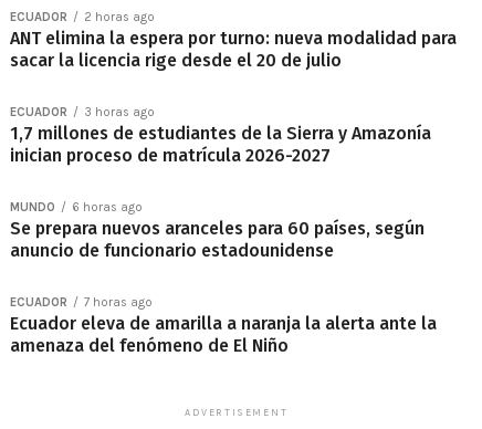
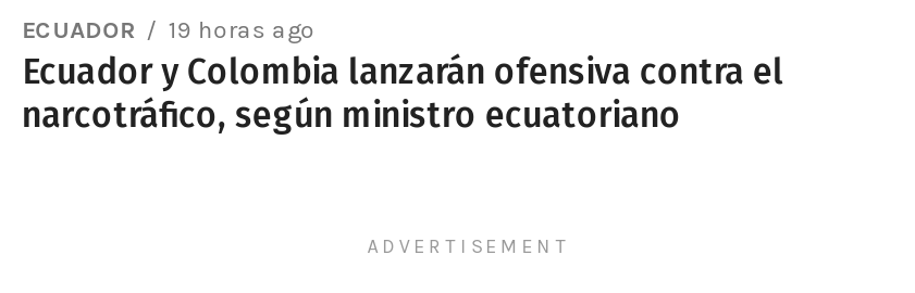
- 2 horas ago
- ANT elimina la espera por turno: nueva modalidad para
- sacar la licencia rige desde el 20 de julio
- ECUADOR
- 3 horas ago
- 1,7 millones de estudiantes de la Sierra y Amazonía
- inician proceso de matrícula 2026-2027
- MUNDO
- 6 horas ago
- Se prepara nuevos aranceles para 60 países, según
- anuncio de funcionario estadounidense
- ECUADOR
- 7 horas ago
- Ecuador eleva de amarilla a naranja la alerta ante la
- amenaza del fenómeno de El Niño
+ 19 horas ago
+ Ecuador y Colombia lanzarán ofensiva contra el
+ narcotráfico, según ministro ecuatoriano
